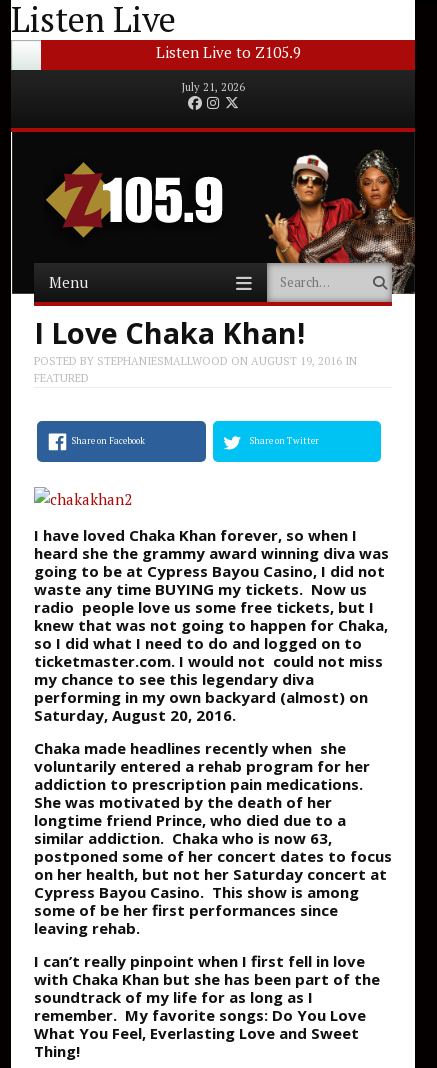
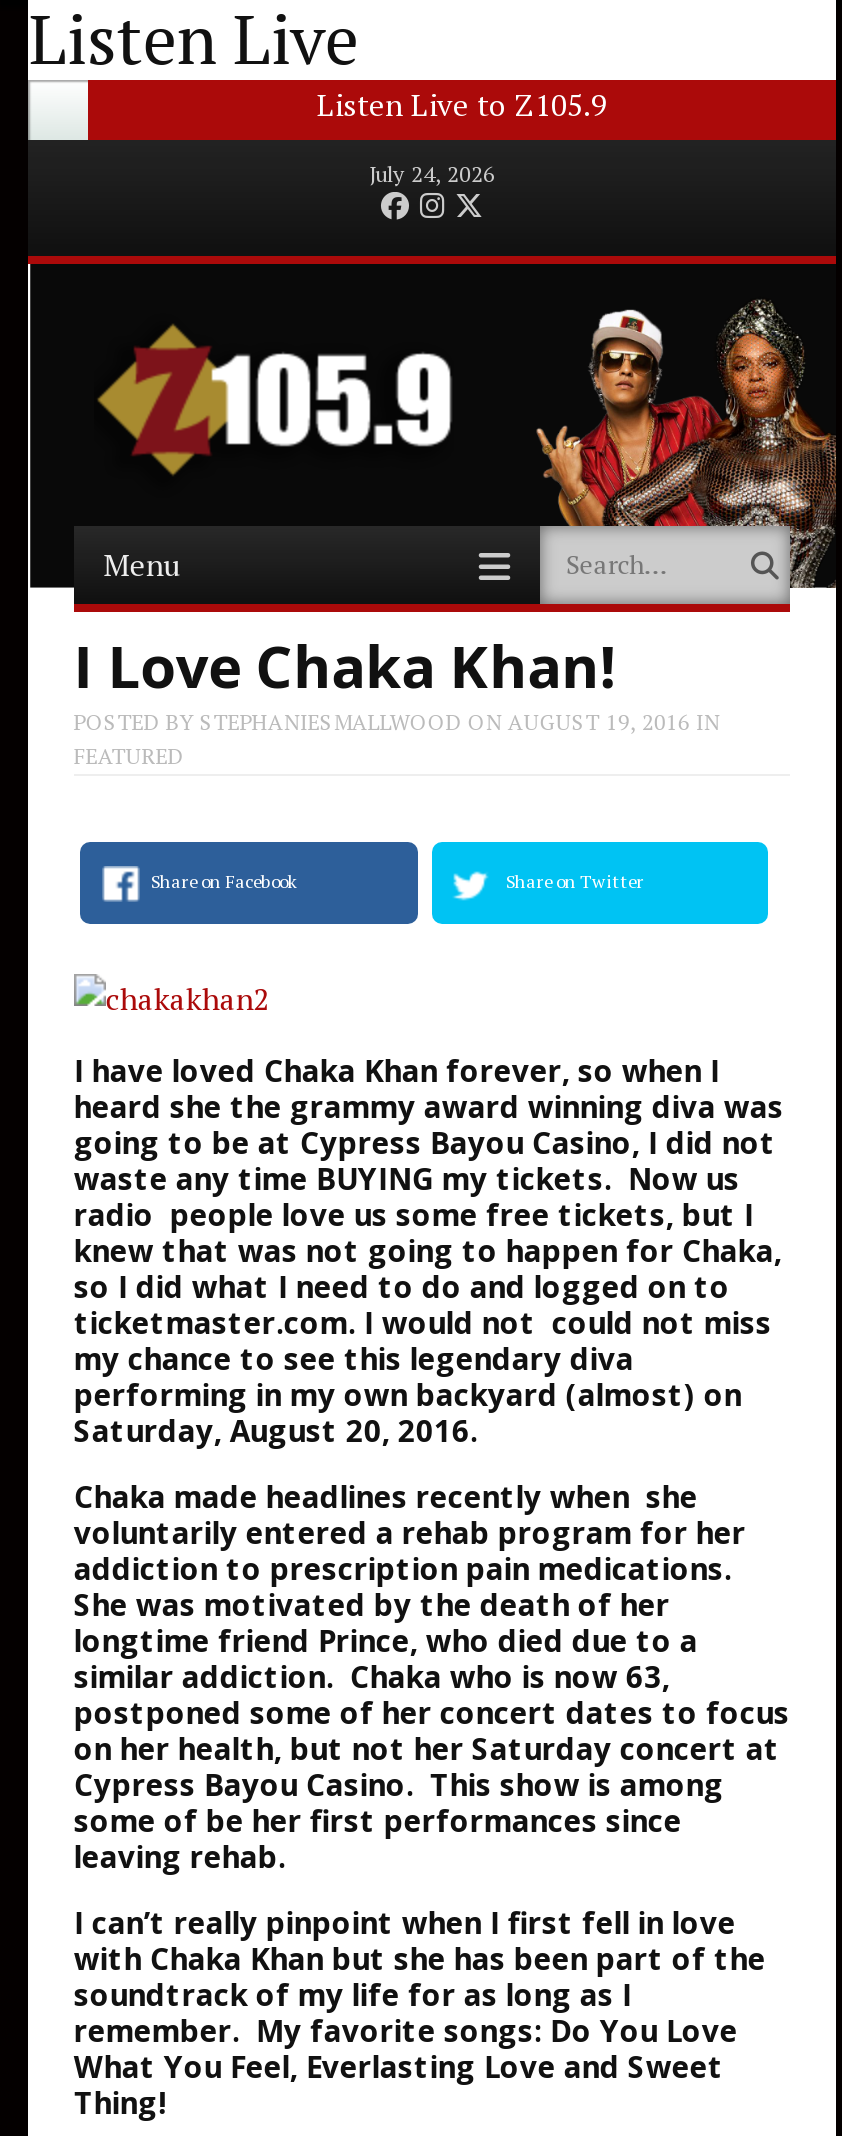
- July 21, 2026
+ July 24, 2026
